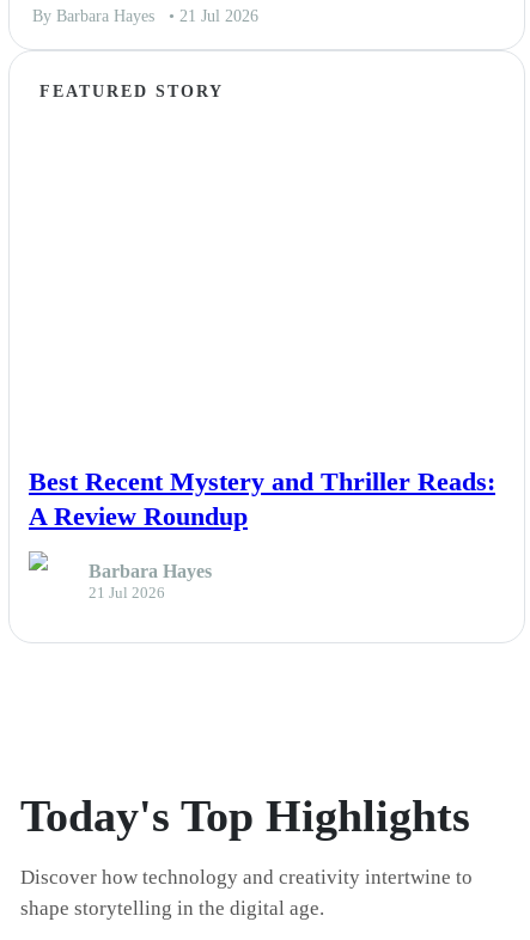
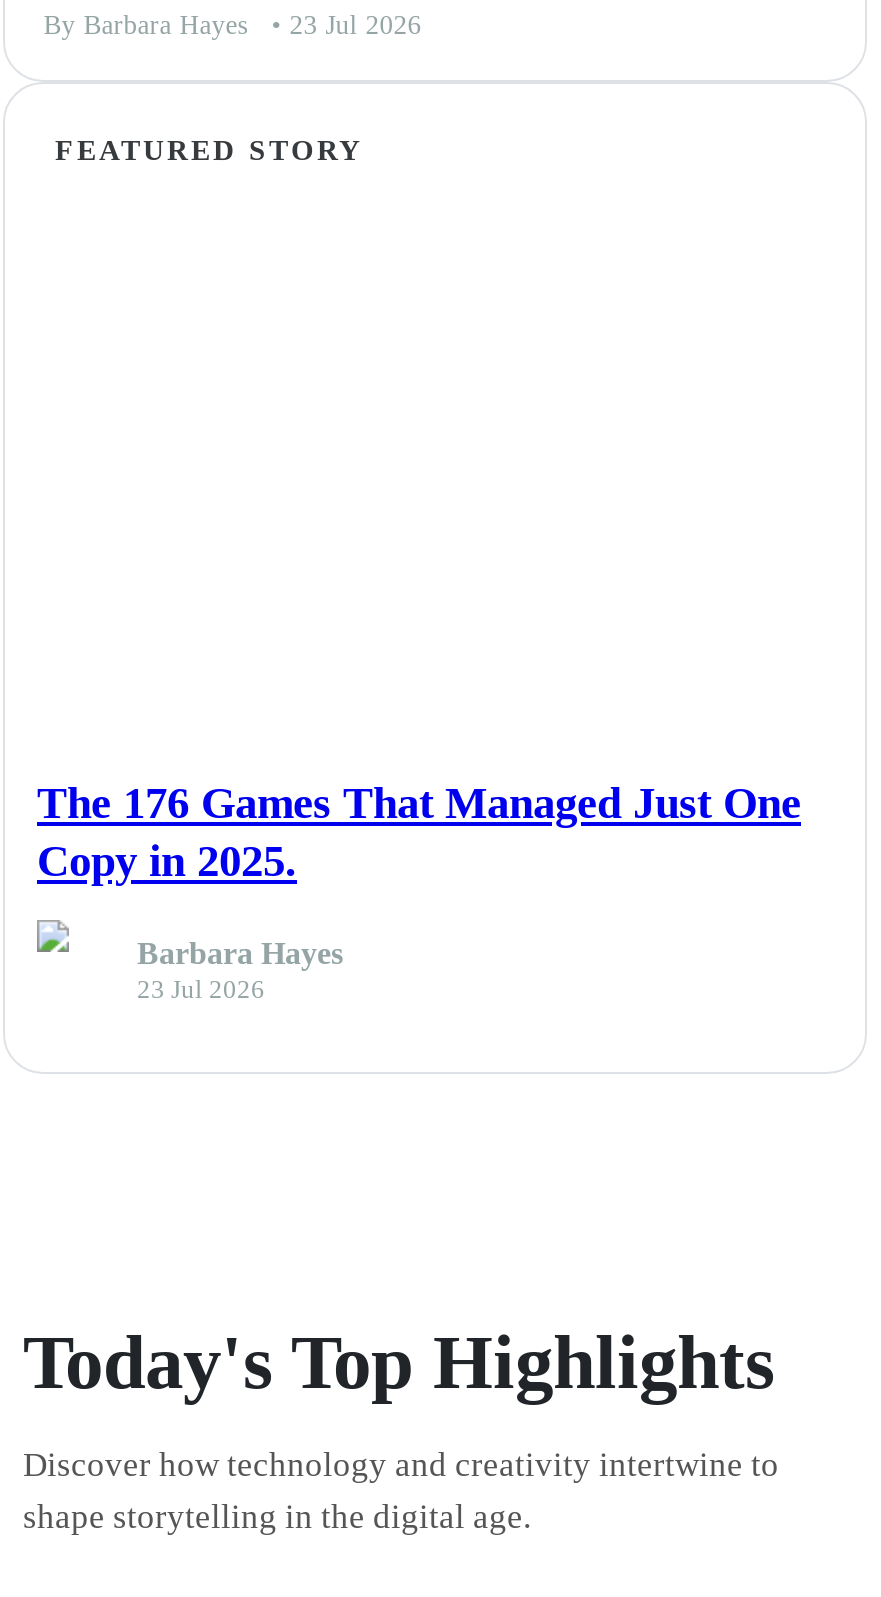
- By Barbara Hayes • 21 Jul 2026
+ By Barbara Hayes • 23 Jul 2026

- Best Recent Mystery and Thriller Reads:
- A Review Roundup
+ The 176 Games That Managed Just One
+ Copy in 2025.

- 21 Jul 2026
+ 23 Jul 2026
